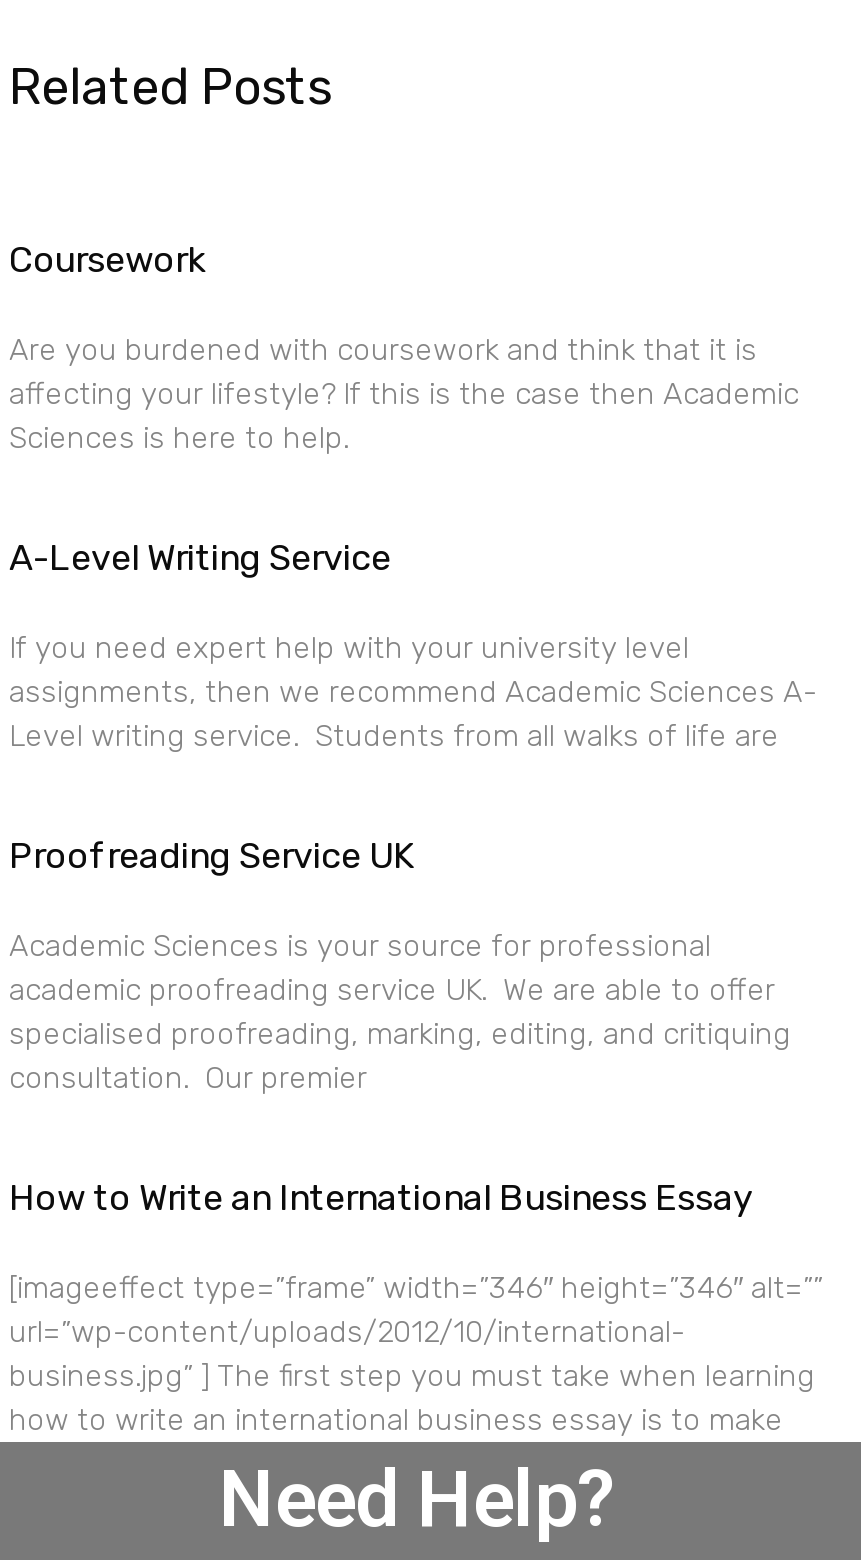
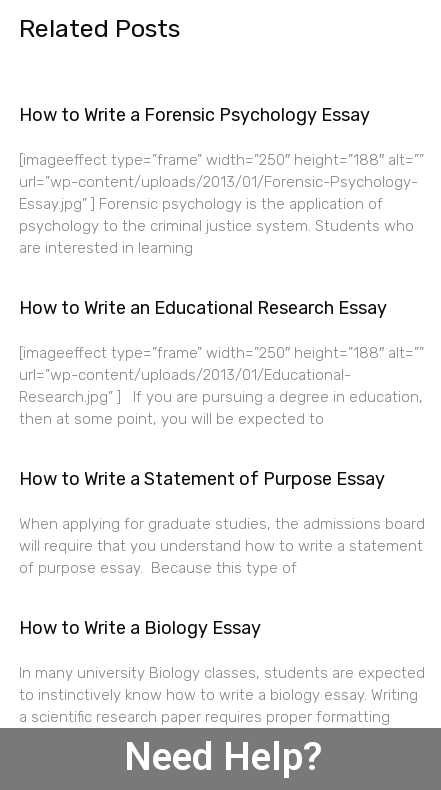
- Coursework
+ How to Write a Forensic Psychology Essay

- Are you burdened with coursework and think that it is
- affecting your lifestyle? If this is the case then Academic
- Sciences is here to help.
+ [imageeffect type=”frame” width=”250″ height=”188″ alt=””
+ url=”wp-content/uploads/2013/01/Forensic-Psychology-
+ Essay.jpg” ] Forensic psychology is the application of
+ psychology to the criminal justice system. Students who
+ are interested in learning

- A-Level Writing Service
+ How to Write an Educational Research Essay

- If you need expert help with your university level
- assignments, then we recommend Academic Sciences A-
- Level writing service. Students from all walks of life are
+ [imageeffect type=”frame” width=”250″ height=”188″ alt=””
+ url=”wp-content/uploads/2013/01/Educational-
+ Research.jpg” ] If you are pursuing a degree in education,
+ then at some point, you will be expected to

- Proofreading Service UK
+ How to Write a Statement of Purpose Essay

- Academic Sciences is your source for professional
- academic proofreading service UK. We are able to offer
- specialised proofreading, marking, editing, and critiquing
- consultation. Our premier
+ When applying for graduate studies, the admissions board
+ will require that you understand how to write a statement
+ of purpose essay. Because this type of

- How to Write an International Business Essay
+ How to Write a Biology Essay

- [imageeffect type=”frame” width=”346″ height=”346″ alt=””
- url=”wp-content/uploads/2012/10/international-
- business.jpg” ] The first step you must take when learning
- how to write an international business essay is to make
+ In many university Biology classes, students are expected
+ to instinctively know how to write a biology essay. Writing
+ a scientific research paper requires proper formatting
